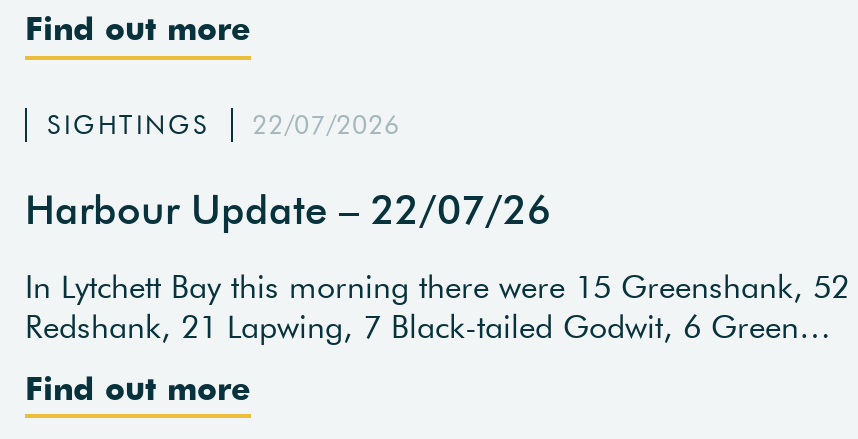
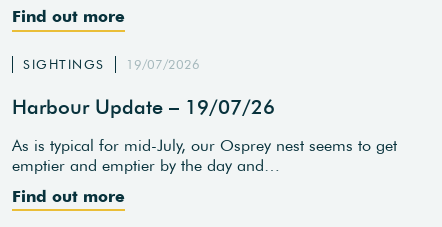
- SIGHTINGS 22/07/2026
+ SIGHTINGS 19/07/2026

- Harbour Update – 22/07/26
+ Harbour Update – 19/07/26

- In Lytchett Bay this morning there were 15 Greenshank, 52
- Redshank, 21 Lapwing, 7 Black-tailed Godwit, 6 Green…
+ As is typical for mid-July, our Osprey nest seems to get
+ emptier and emptier by the day and…
